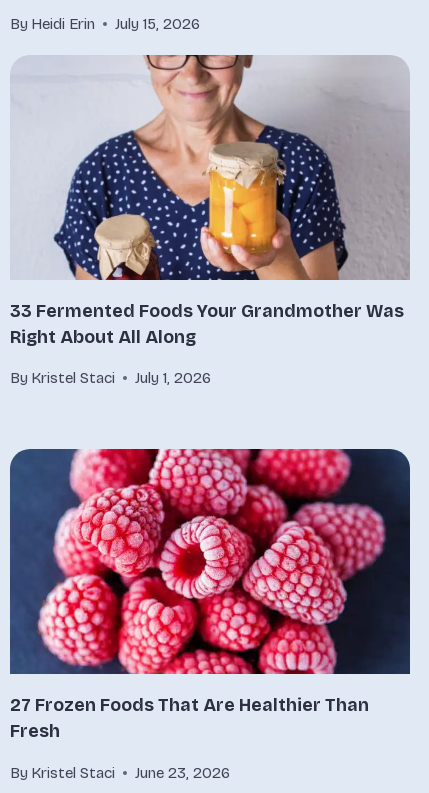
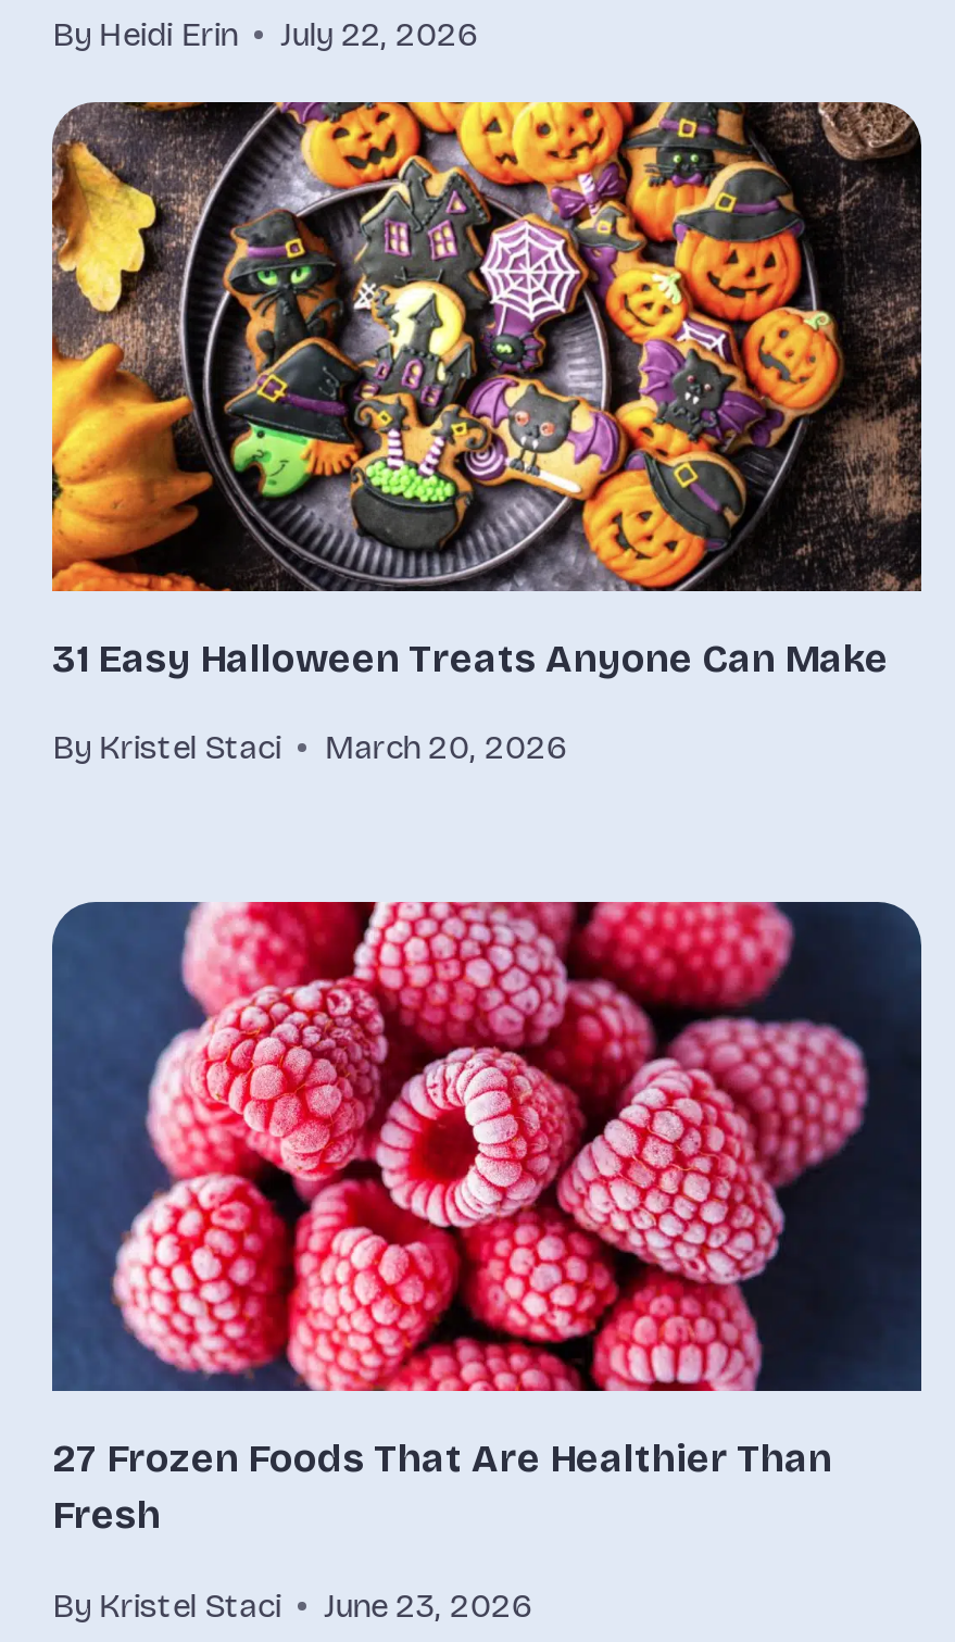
- By Heidi Erin July 15, 2026
+ By Heidi Erin July 22, 2026

- [image]
- 33 Fermented Foods Your Grandmother Was
- Right About All Along
+ [image]
+ 31 Easy Halloween Treats Anyone Can Make

- By Kristel Staci July 1, 2026
+ By Kristel Staci March 20, 2026
